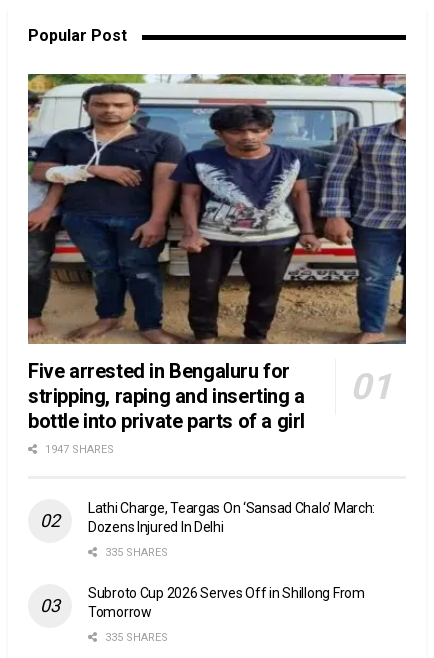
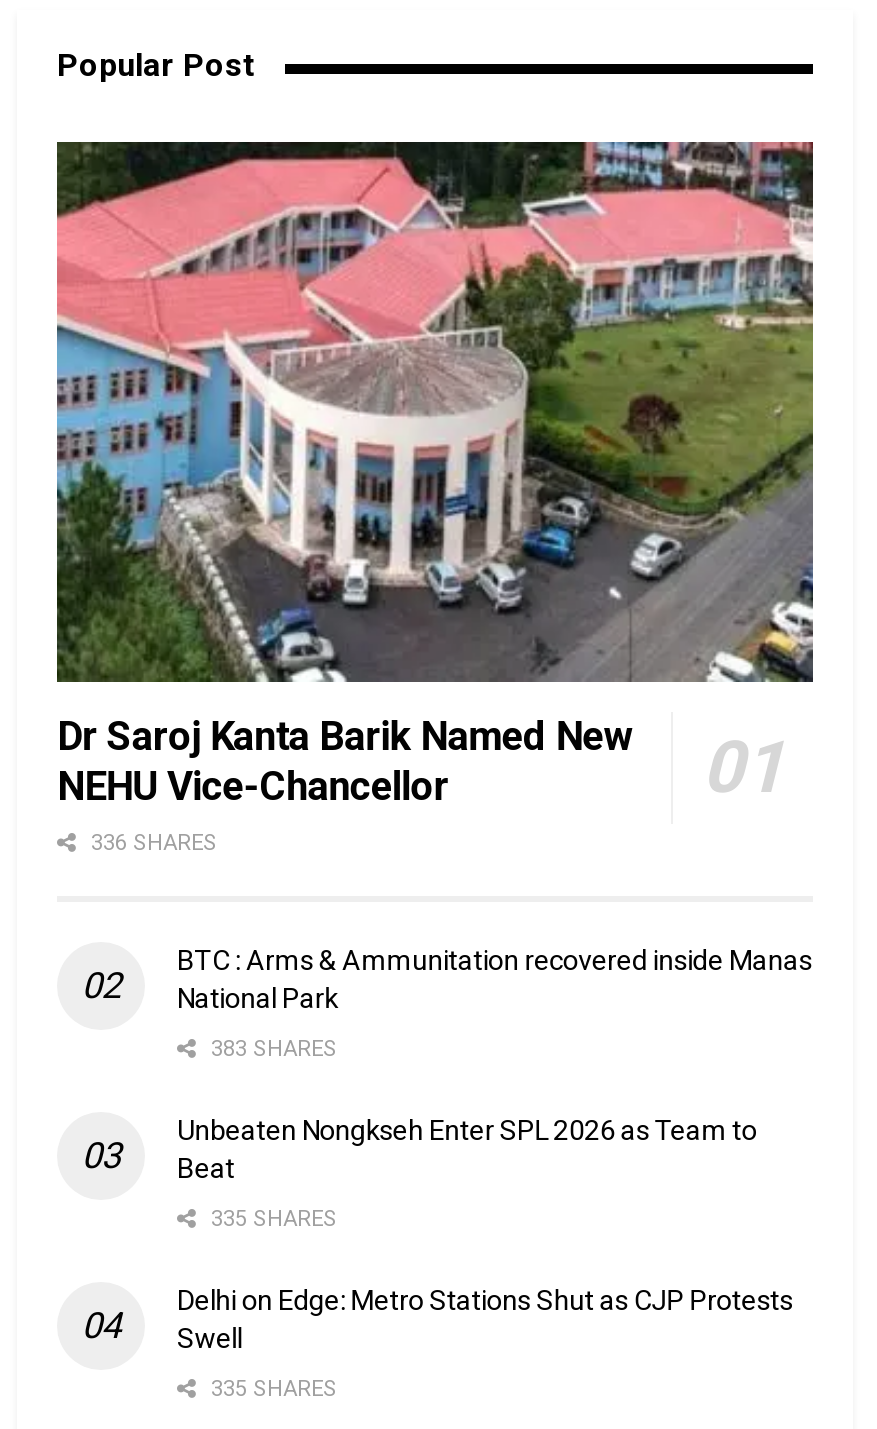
- [image]
- Five arrested in Bengaluru for
- stripping, raping and inserting a
- bottle into private parts of a girl
- 1947 SHARES
+ [image]
+ Dr Saroj Kanta Barik Named New
+ NEHU Vice-Chancellor
+ 336 SHARES

- Lathi Charge, Teargas On ‘Sansad Chalo’ March:
- Dozens Injured In Delhi
+ BTC : Arms & Ammunitation recovered inside Manas
+ National Park
+ 383 SHARES
+ Unbeaten Nongkseh Enter SPL 2026 as Team to
+ Beat

- Subroto Cup 2026 Serves Off in Shillong From
- Tomorrow
+ Delhi on Edge: Metro Stations Shut as CJP Protests
+ Swell
